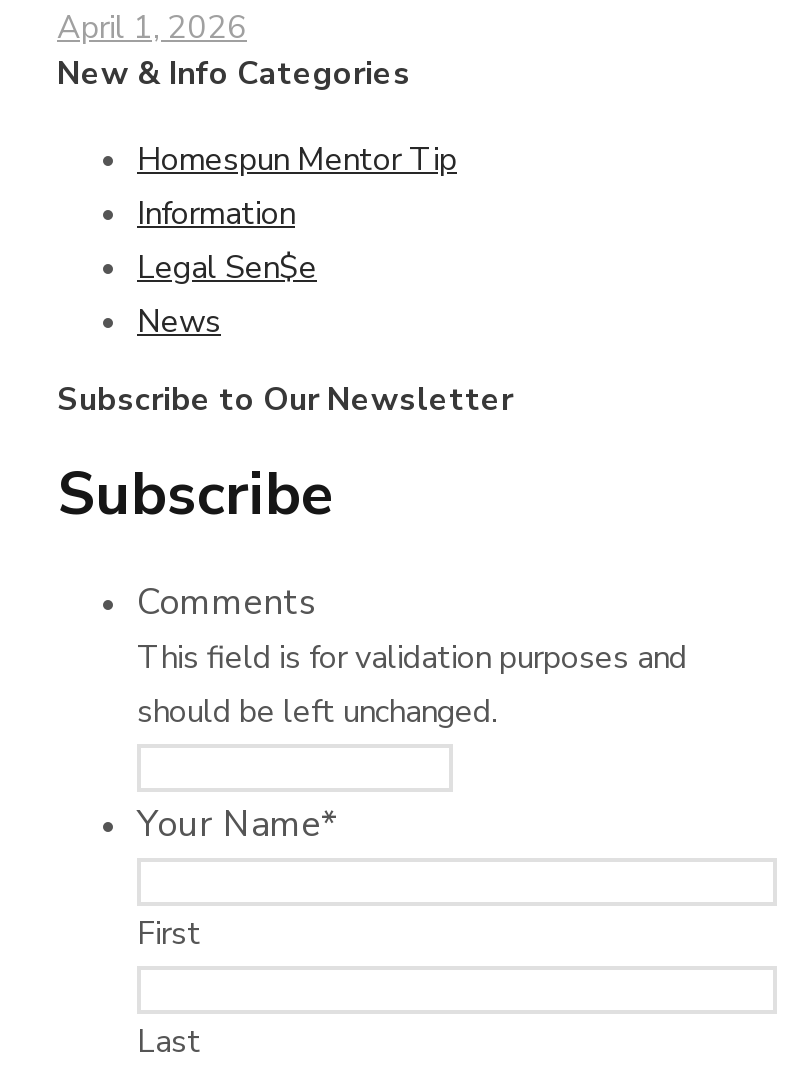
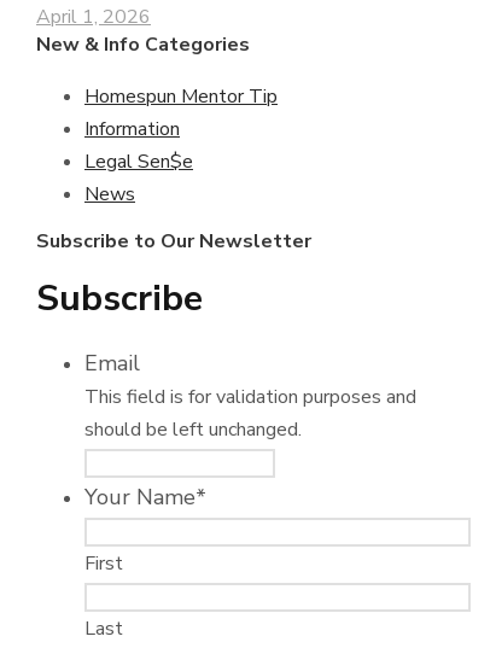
- Comments
+ Email
